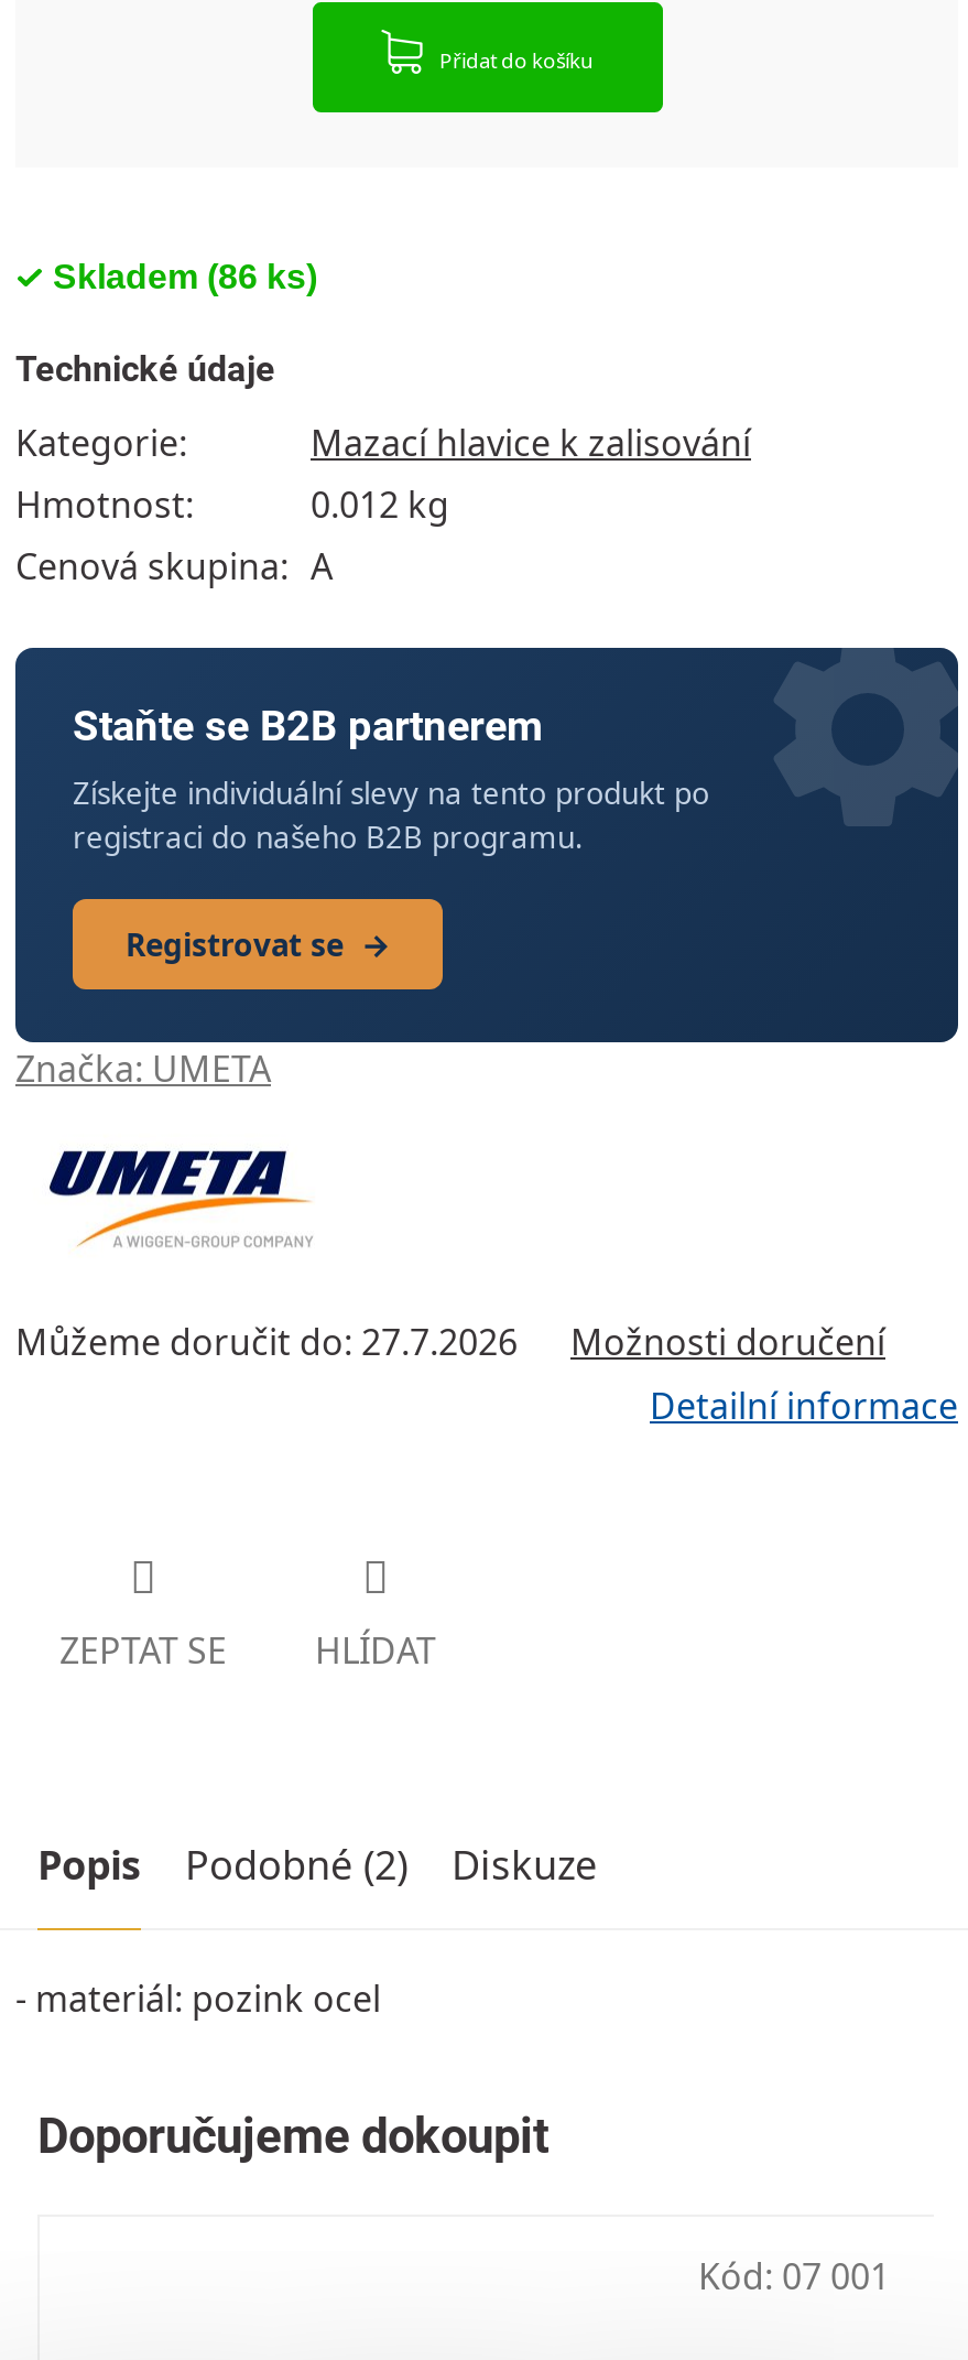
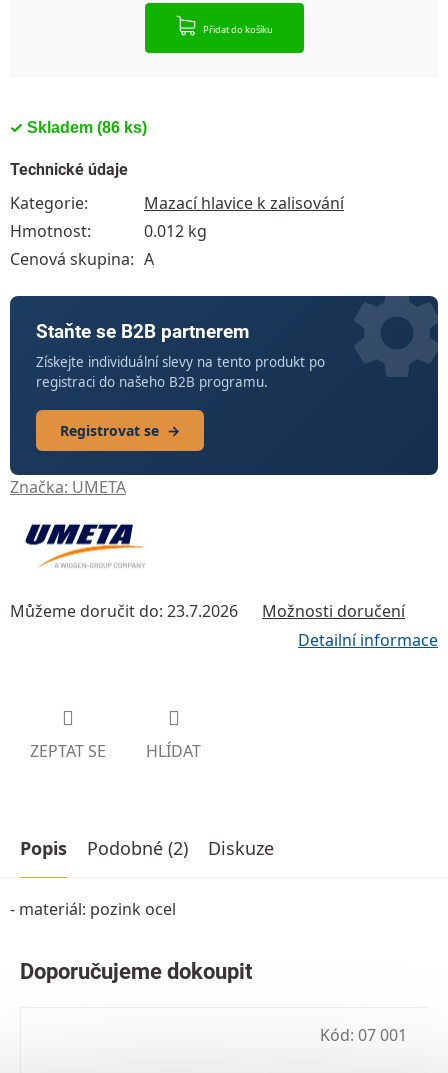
- Můžeme doručit do: 27.7.2026
+ Můžeme doručit do: 23.7.2026
